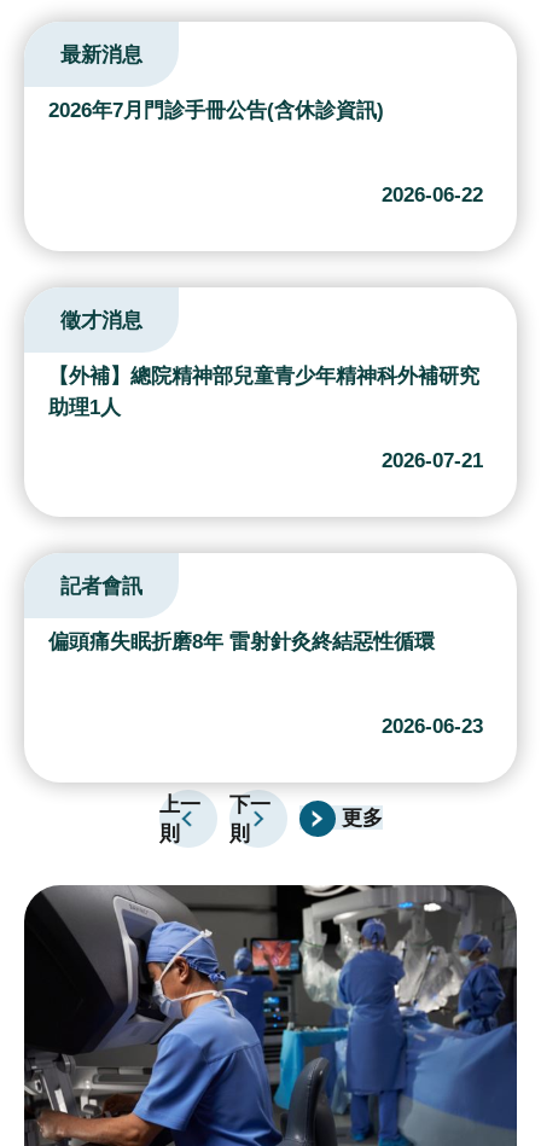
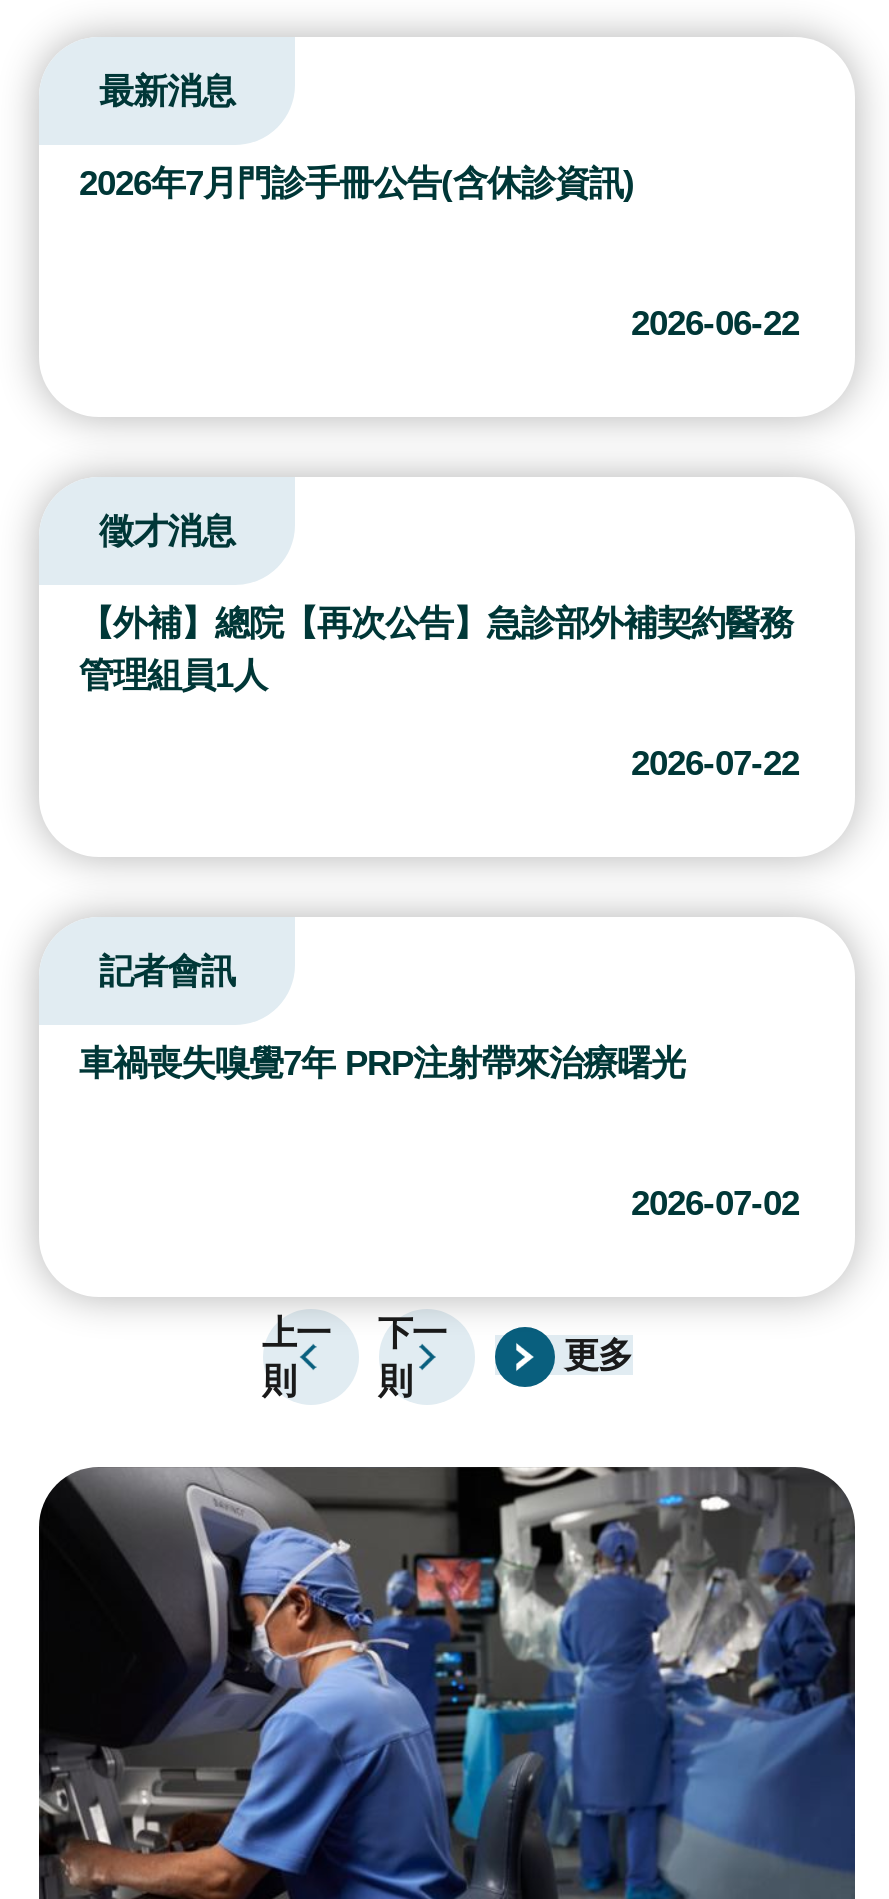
- 【外補】總院精神部兒童青少年精神科外補研究
- 助理1人
+ 【外補】總院【再次公告】急診部外補契約醫務
+ 管理組員1人

- 2026-07-21
+ 2026-07-22

- 偏頭痛失眠折磨8年 雷射針灸終結惡性循環
+ 車禍喪失嗅覺7年 PRP注射帶來治療曙光

- 2026-06-23
+ 2026-07-02
